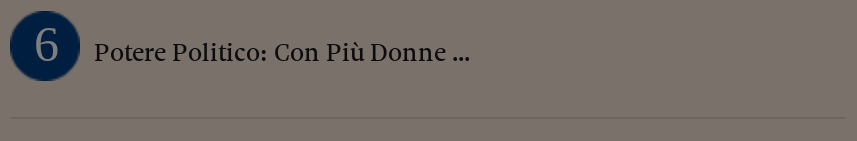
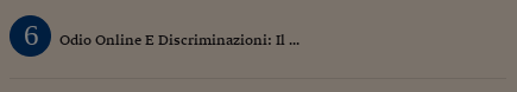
- 6 Potere Politico: Con Più Donne ...
+ 6 Odio Online E Discriminazioni: Il ...
